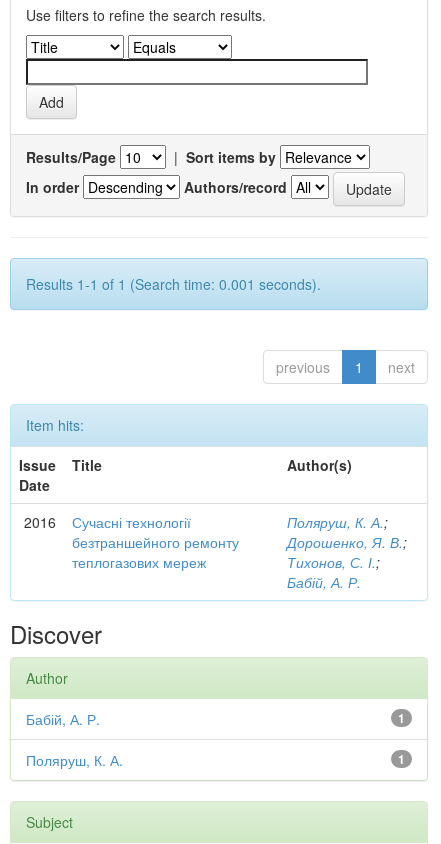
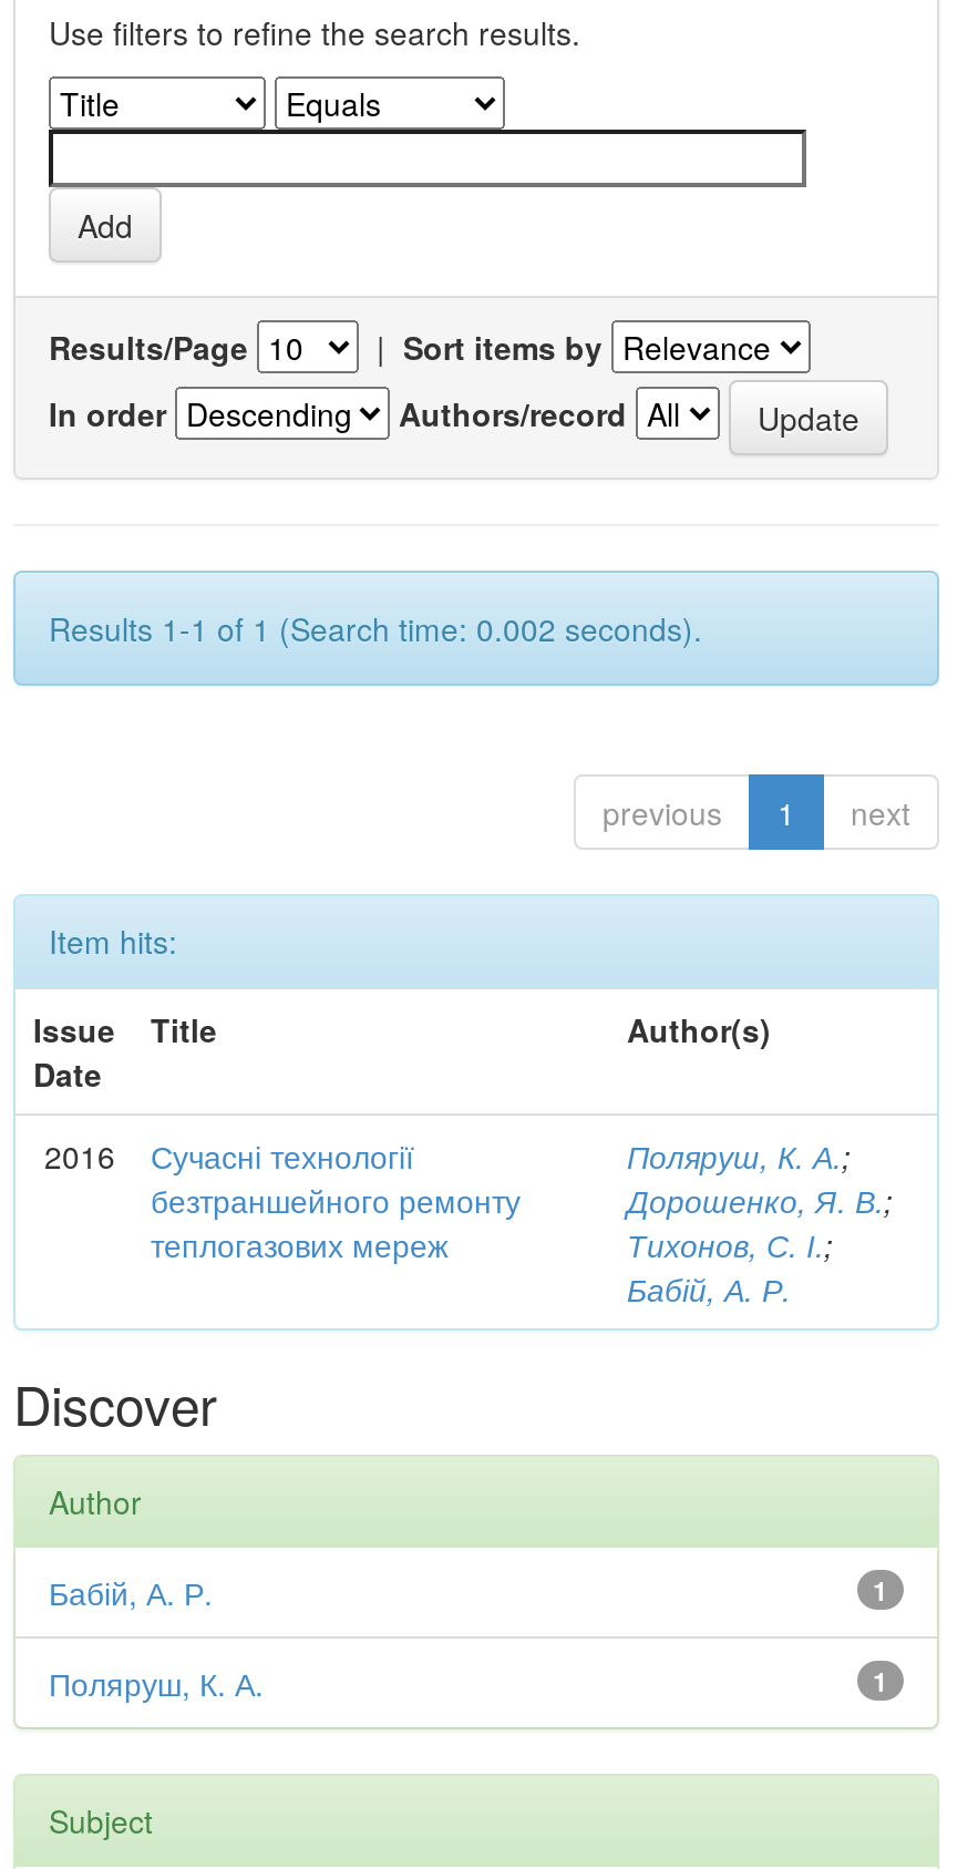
- Results 1-1 of 1 (Search time: 0.001 seconds).
+ Results 1-1 of 1 (Search time: 0.002 seconds).
